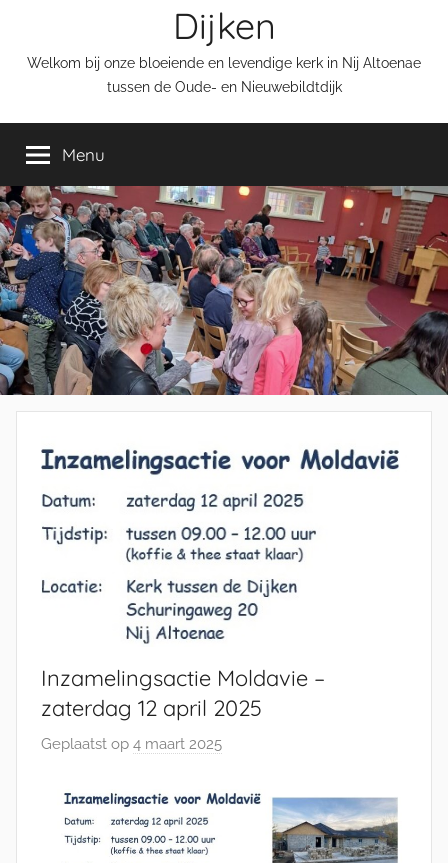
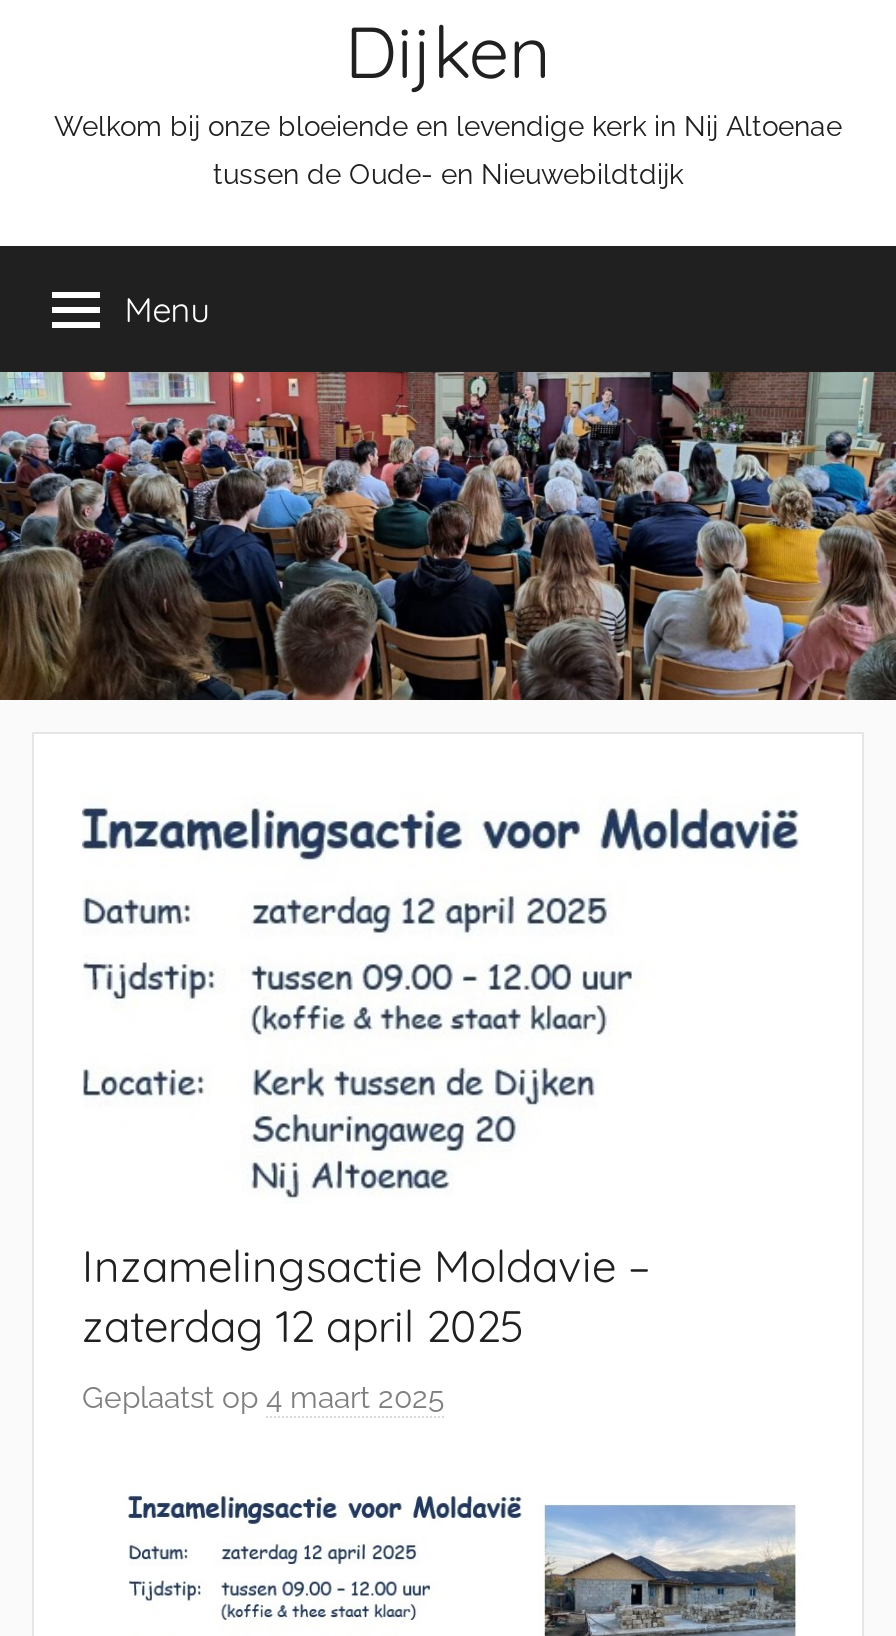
- [image]
+ [image]
